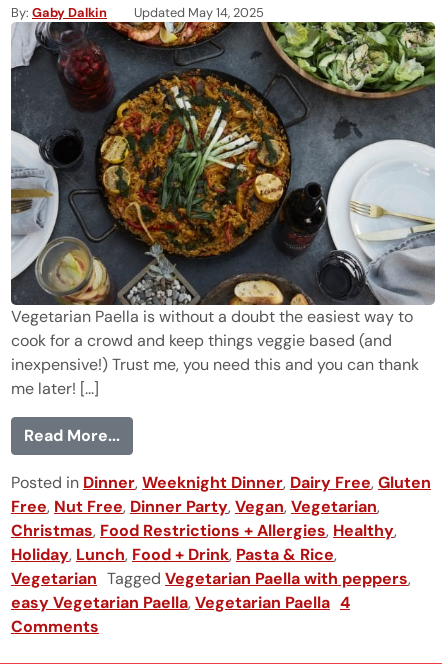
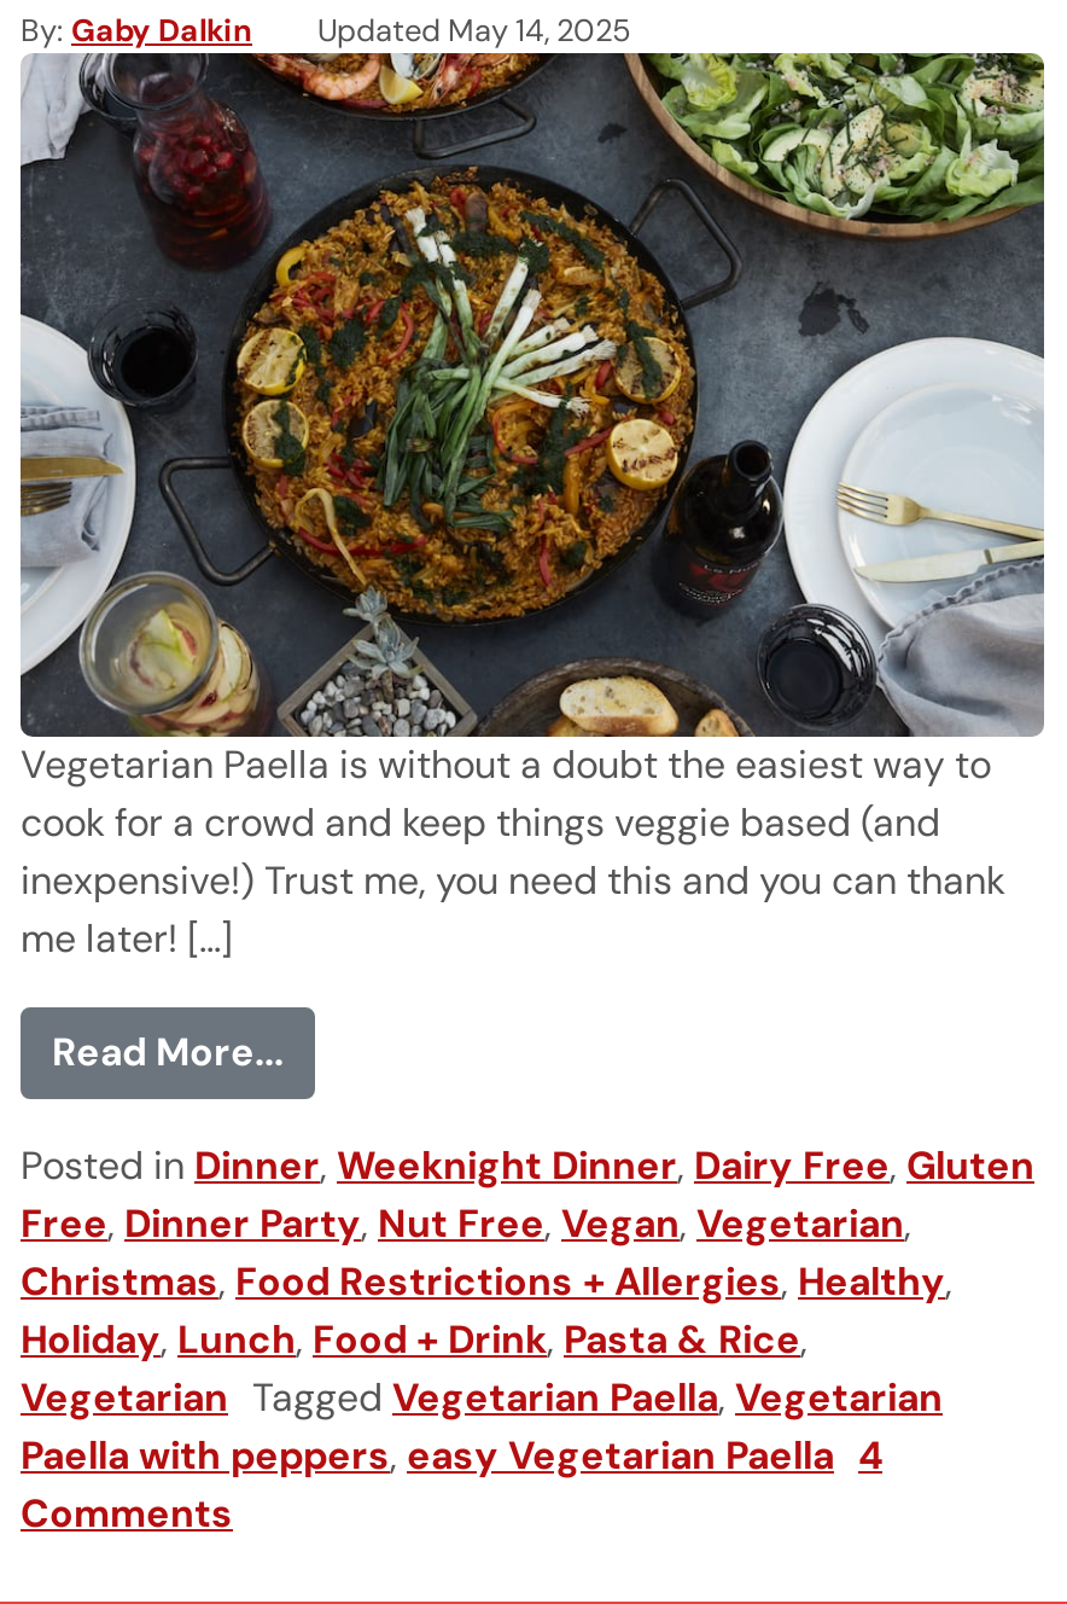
- Free, Nut Free, Dinner Party, Vegan, Vegetarian,
+ Free, Dinner Party, Nut Free, Vegan, Vegetarian,

- Vegetarian Tagged Vegetarian Paella with peppers,
- easy Vegetarian Paella, Vegetarian Paella 4
+ Vegetarian Tagged Vegetarian Paella, Vegetarian
+ Paella with peppers, easy Vegetarian Paella 4
